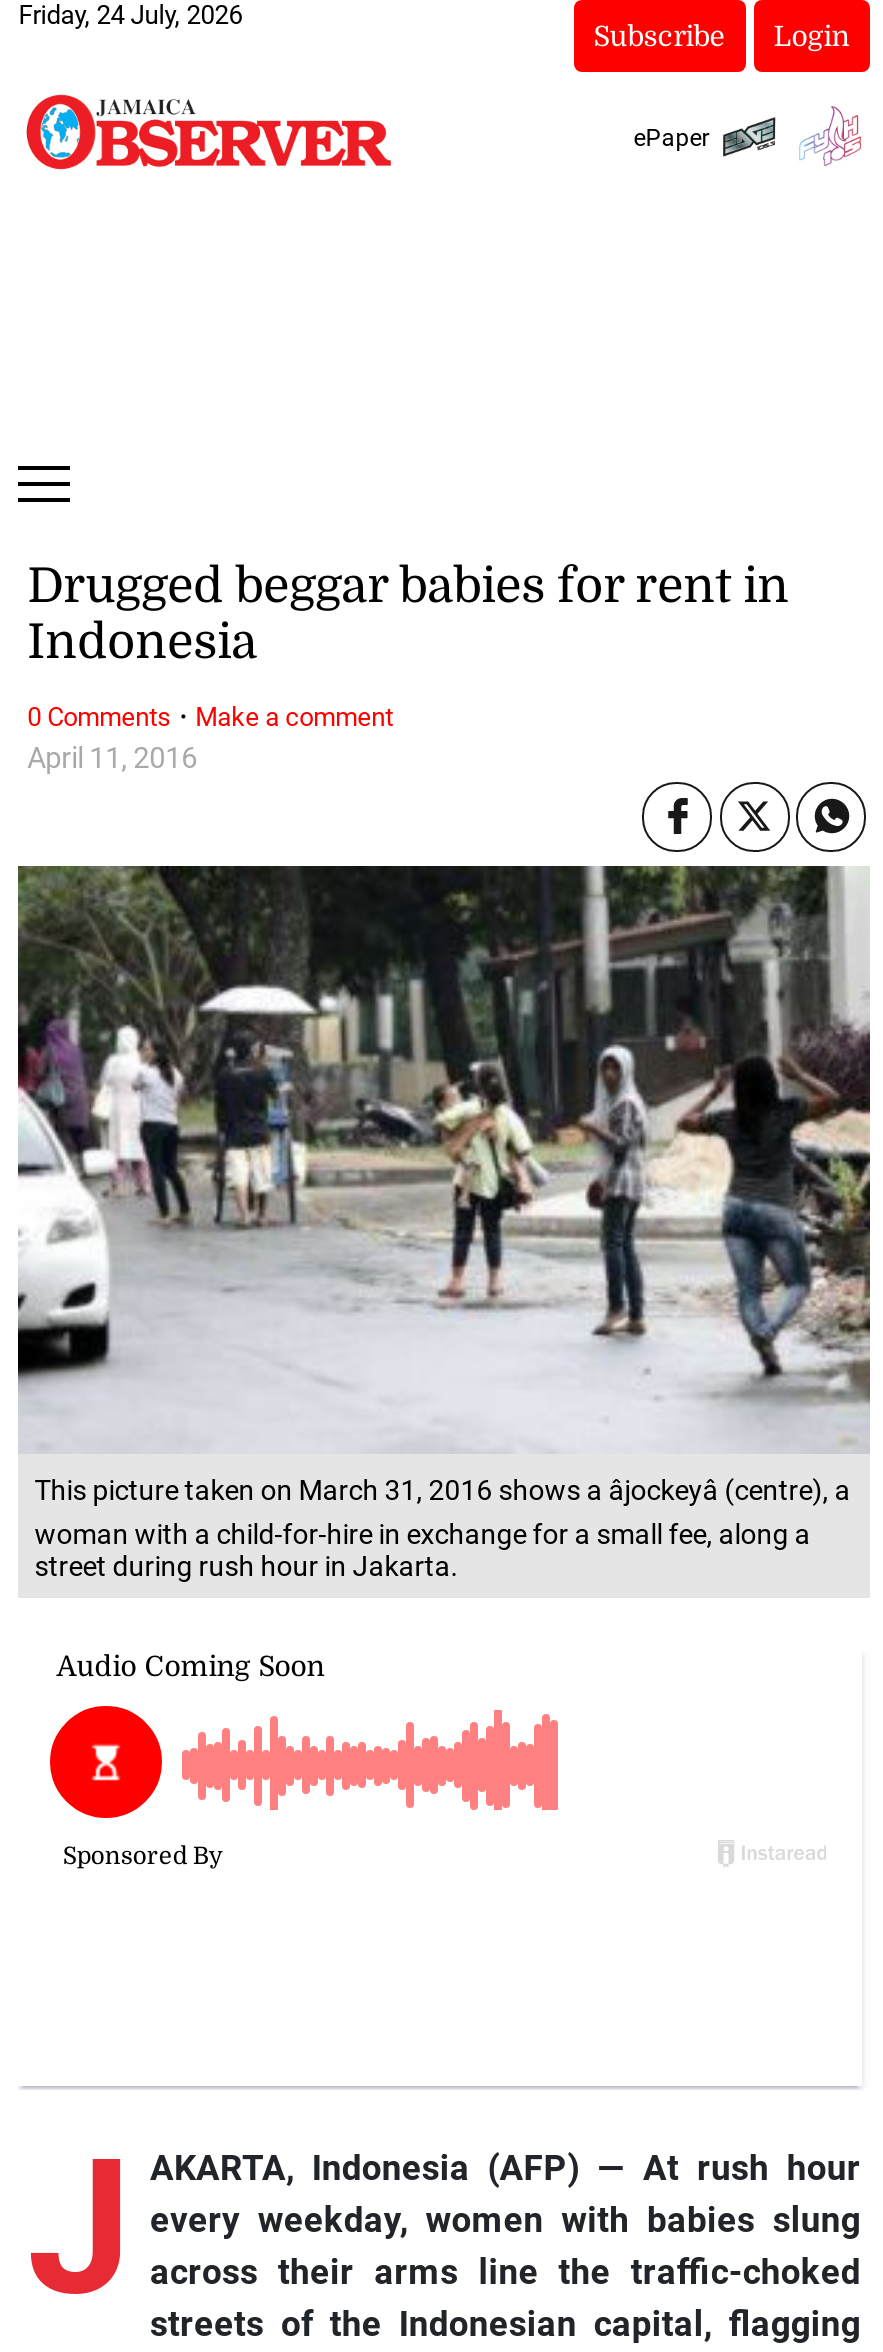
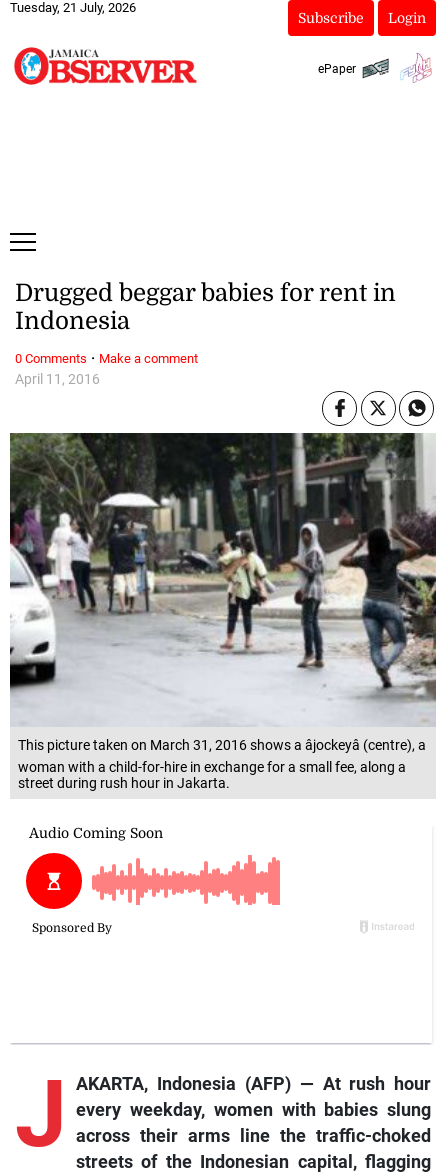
- Friday, 24 July, 2026
+ Tuesday, 21 July, 2026
